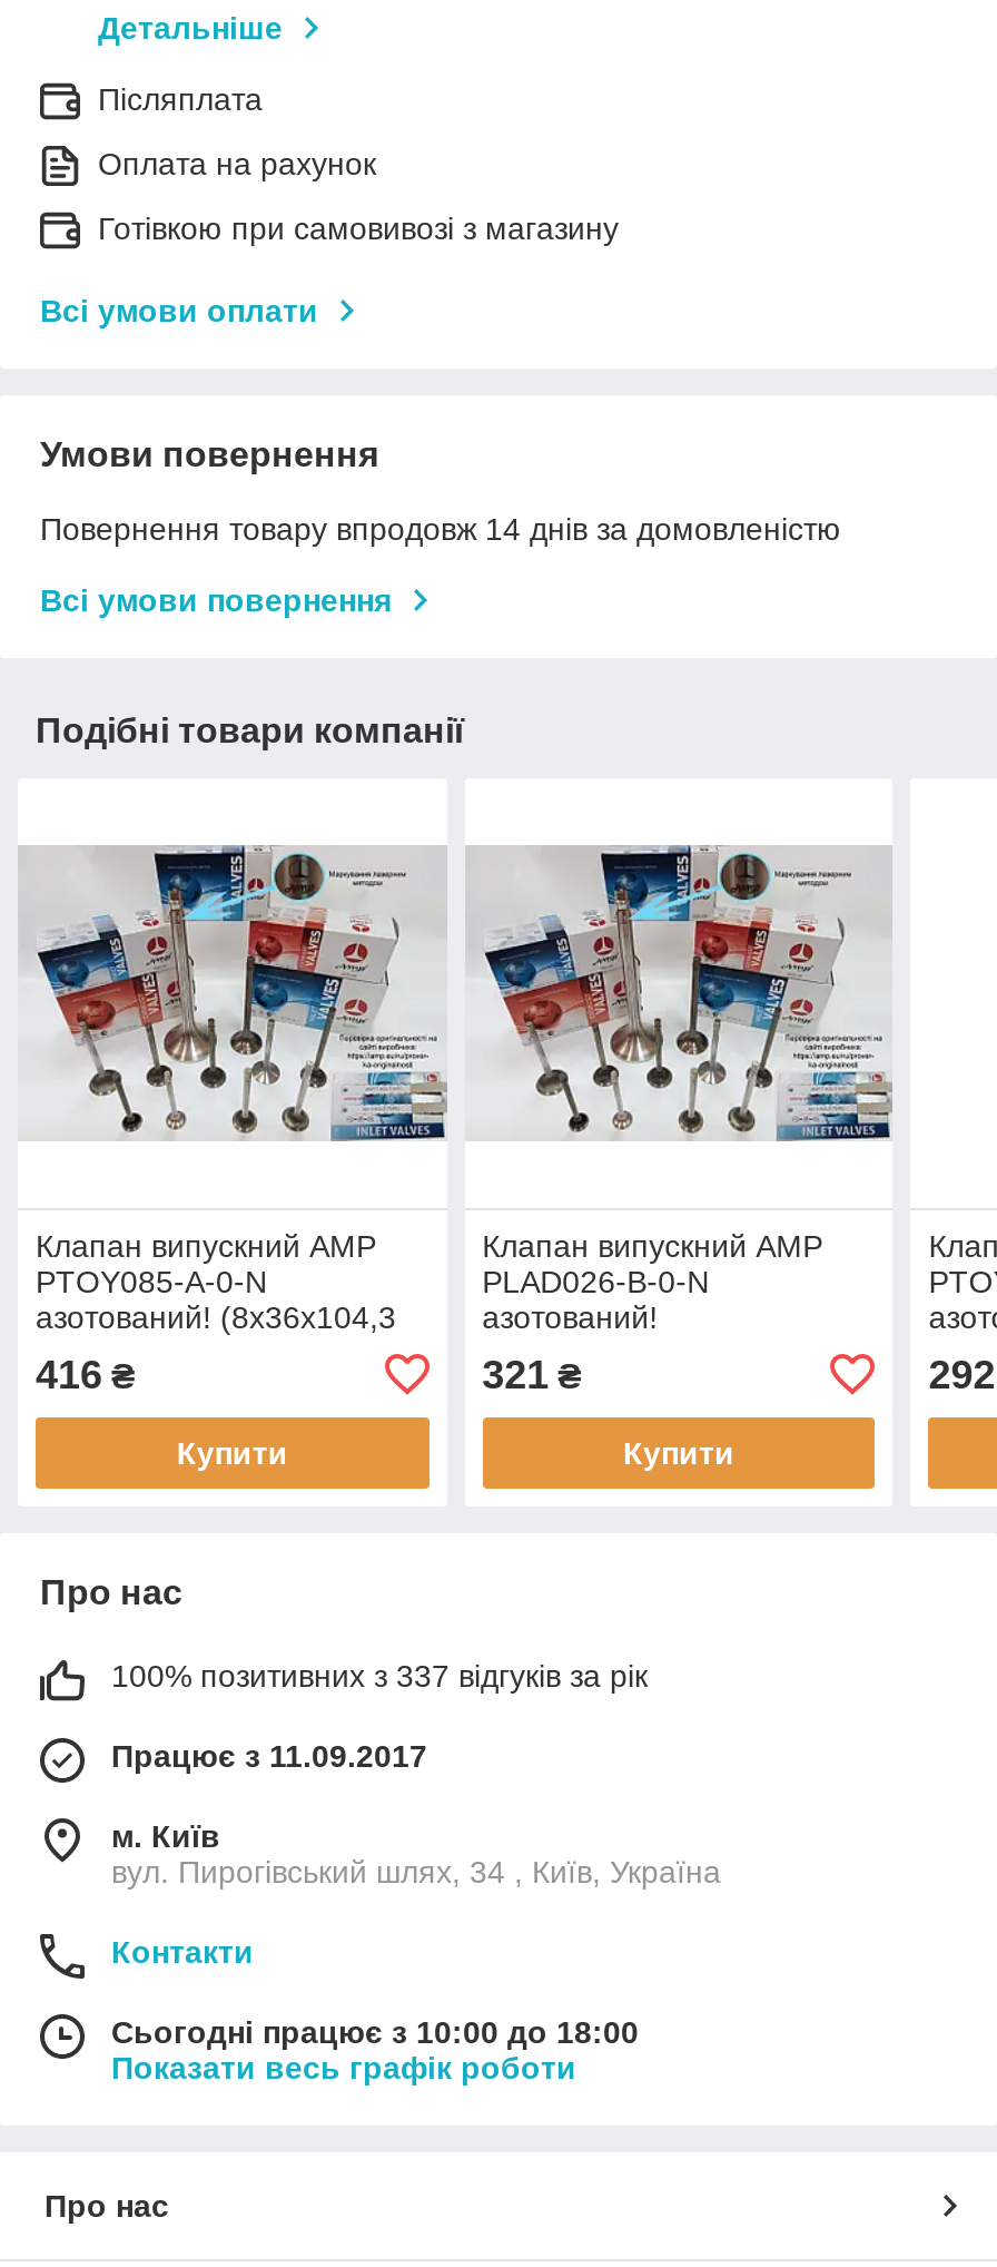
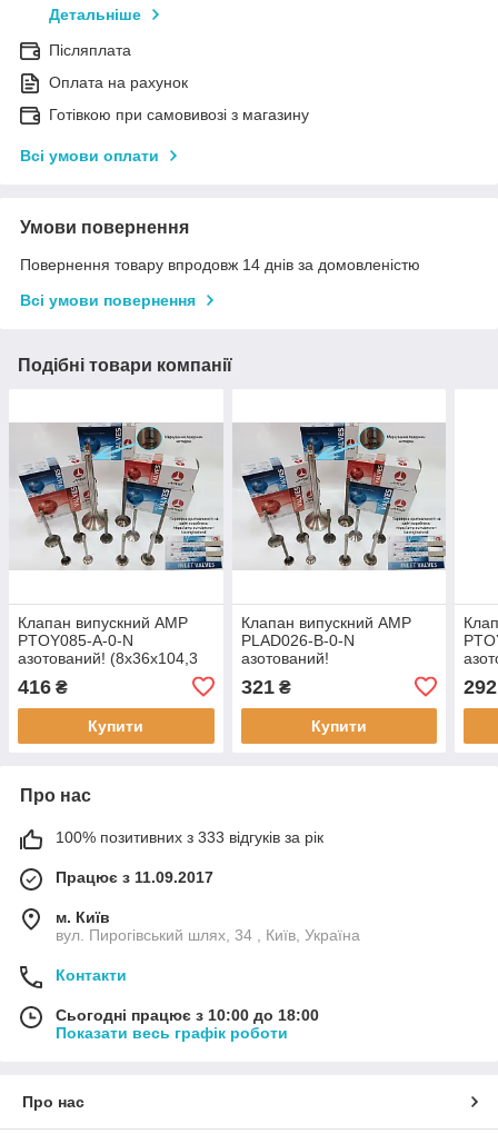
- 100% позитивних з 337 відгуків за рік
+ 100% позитивних з 333 відгуків за рік
